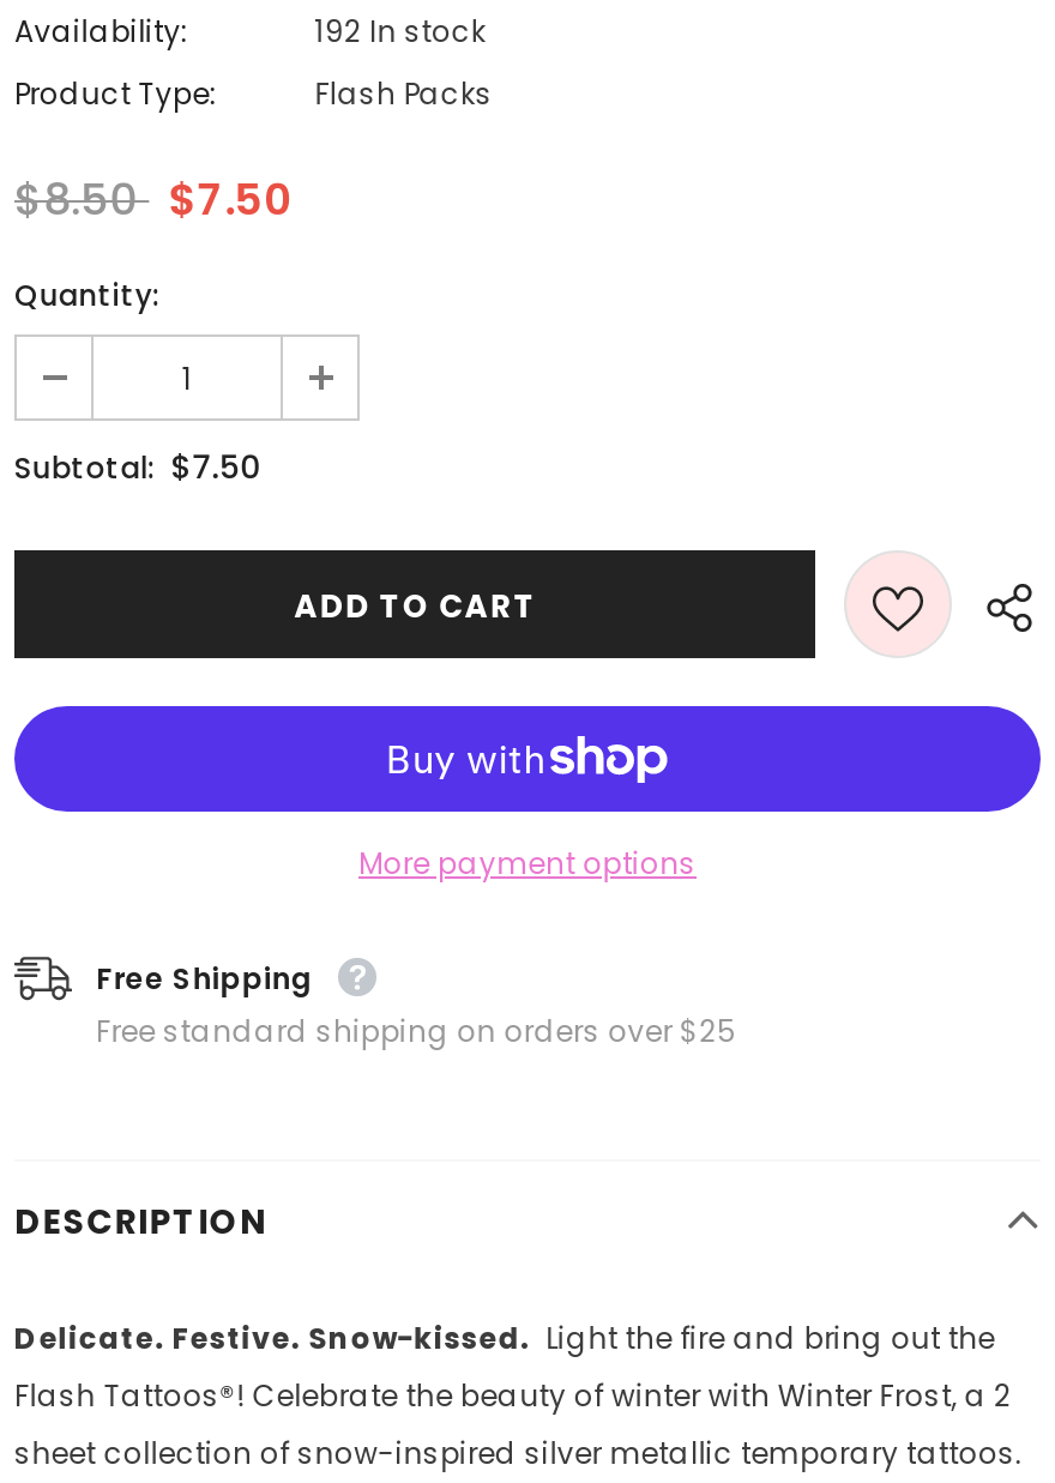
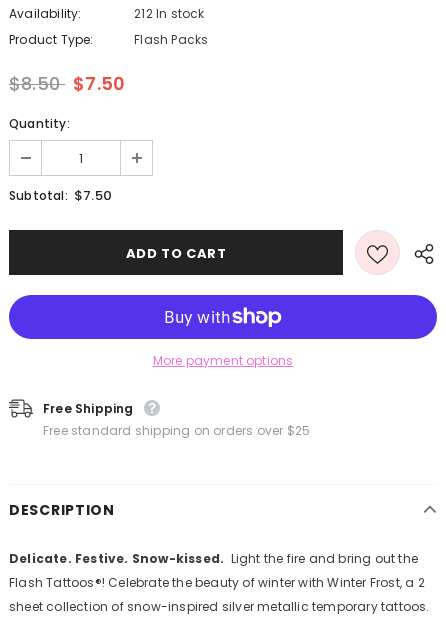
- 192 In stock
+ 212 In stock
